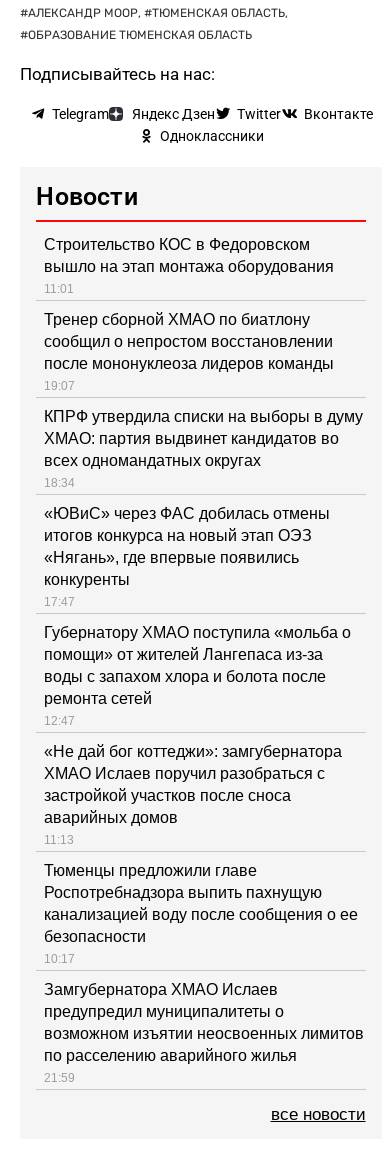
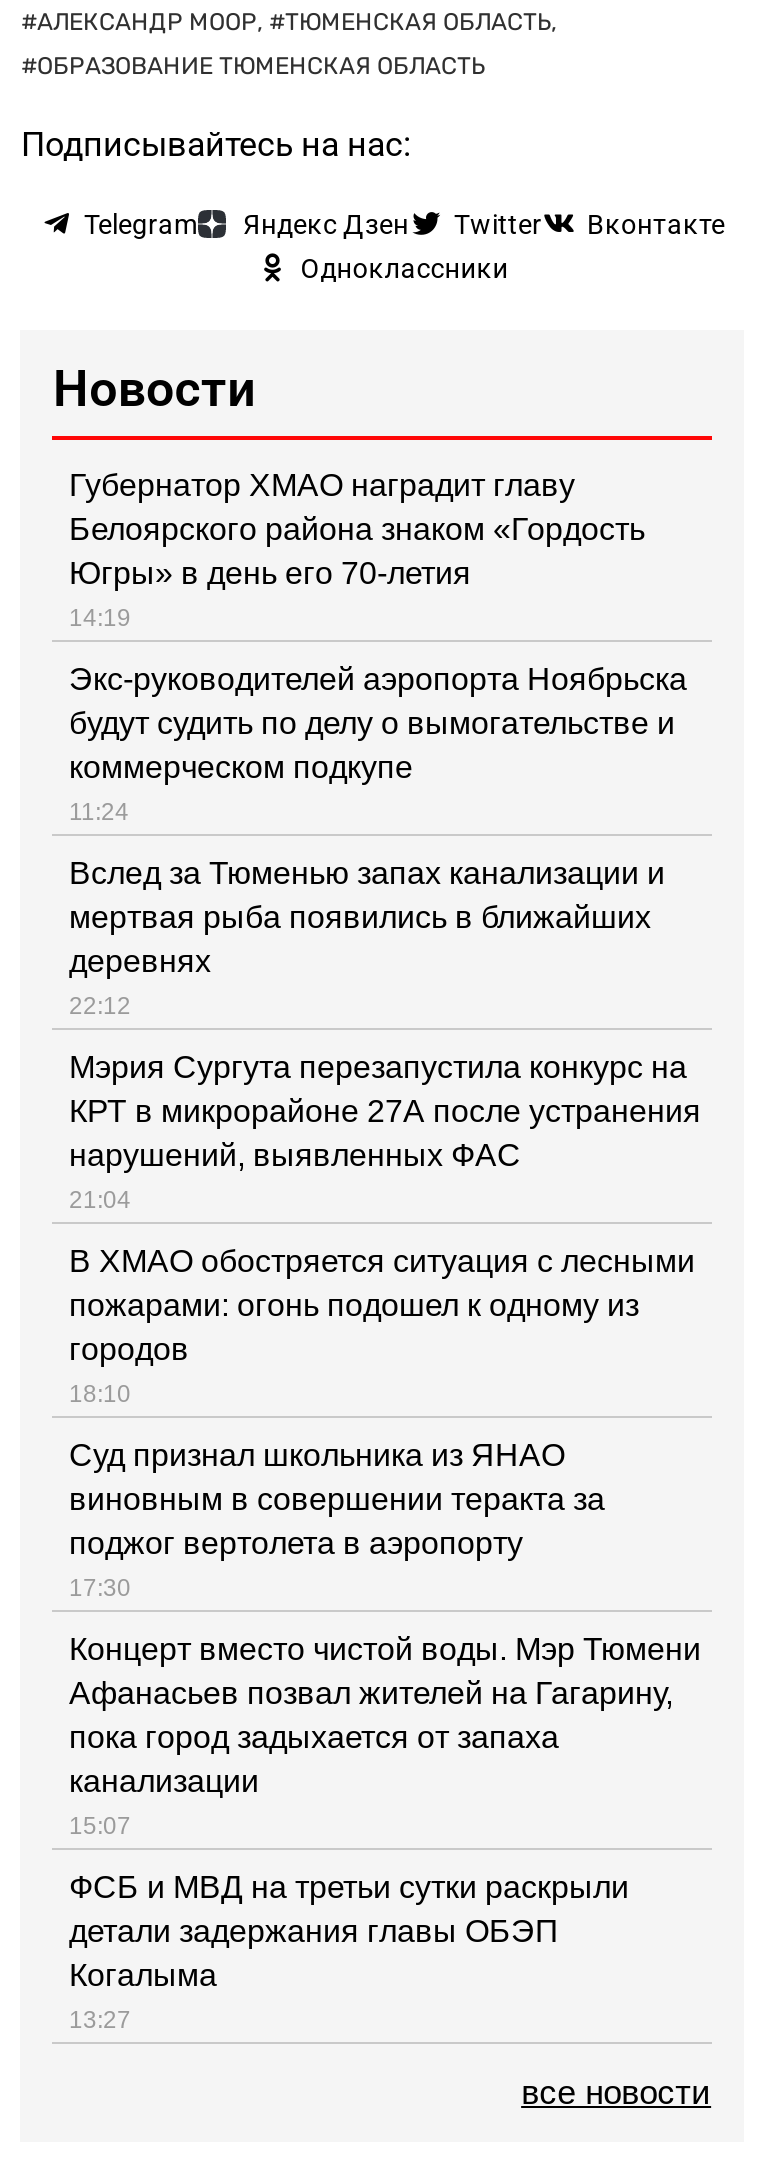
- Строительство КОС в Федоровском
- вышло на этап монтажа оборудования
- 11:01
+ Губернатор ХМАО наградит главу
+ Белоярского района знаком «Гордость
+ Югры» в день его 70-летия
+ 14:19

- Тренер сборной ХМАО по биатлону
- сообщил о непростом восстановлении
- после мононуклеоза лидеров команды
- 19:07
+ Экс-руководителей аэропорта Ноябрьска
+ будут судить по делу о вымогательстве и
+ коммерческом подкупе
+ 11:24

- КПРФ утвердила списки на выборы в думу
- ХМАО: партия выдвинет кандидатов во
- всех одномандатных округах
- 18:34
+ Вслед за Тюменью запах канализации и
+ мертвая рыба появились в ближайших
+ деревнях
+ 22:12

- «ЮВиС» через ФАС добилась отмены
- итогов конкурса на новый этап ОЭЗ
- «Нягань», где впервые появились
- конкуренты
- 17:47
+ Мэрия Сургута перезапустила конкурс на
+ КРТ в микрорайоне 27А после устранения
+ нарушений, выявленных ФАС
+ 21:04

- Губернатору ХМАО поступила «мольба о
- помощи» от жителей Лангепаса из-за
- воды с запахом хлора и болота после
- ремонта сетей
- 12:47
+ В ХМАО обостряется ситуация с лесными
+ пожарами: огонь подошел к одному из
+ городов
+ 18:10

- «Не дай бог коттеджи»: замгубернатора
- ХМАО Ислаев поручил разобраться с
- застройкой участков после сноса
- аварийных домов
- 11:13
+ Суд признал школьника из ЯНАО
+ виновным в совершении теракта за
+ поджог вертолета в аэропорту
+ 17:30

- Тюменцы предложили главе
- Роспотребнадзора выпить пахнущую
- канализацией воду после сообщения о ее
- безопасности
- 10:17
+ Концерт вместо чистой воды. Мэр Тюмени
+ Афанасьев позвал жителей на Гагарину,
+ пока город задыхается от запаха
+ канализации
+ 15:07

- Замгубернатора ХМАО Ислаев
- предупредил муниципалитеты о
- возможном изъятии неосвоенных лимитов
- по расселению аварийного жилья
- 21:59
+ ФСБ и МВД на третьи сутки раскрыли
+ детали задержания главы ОБЭП
+ Когалыма
+ 13:27
